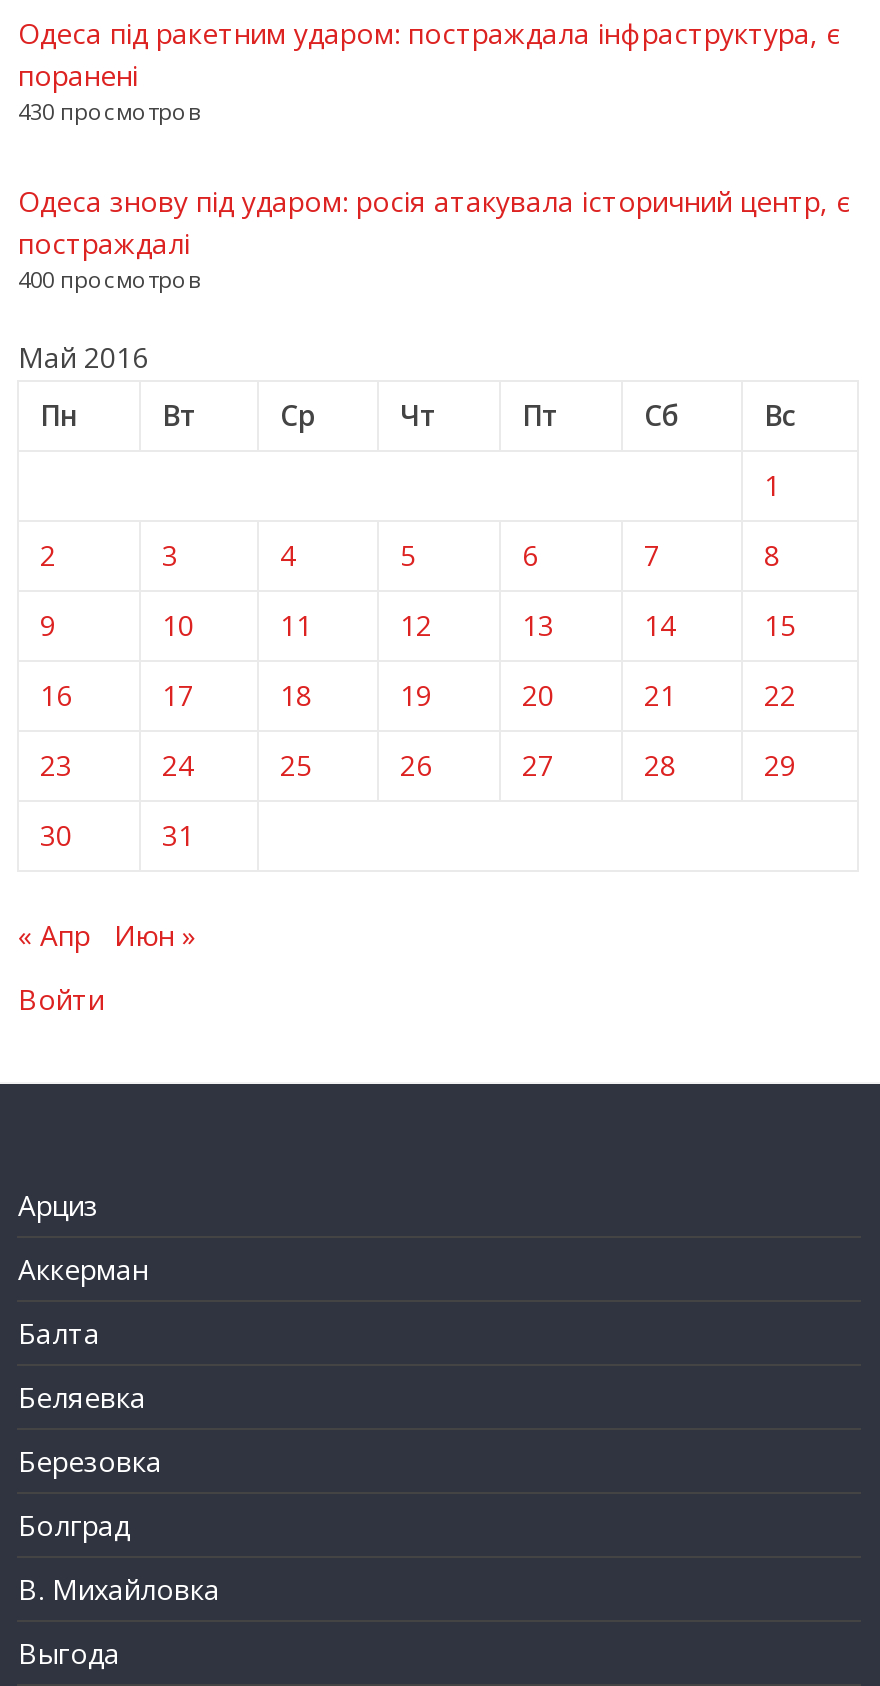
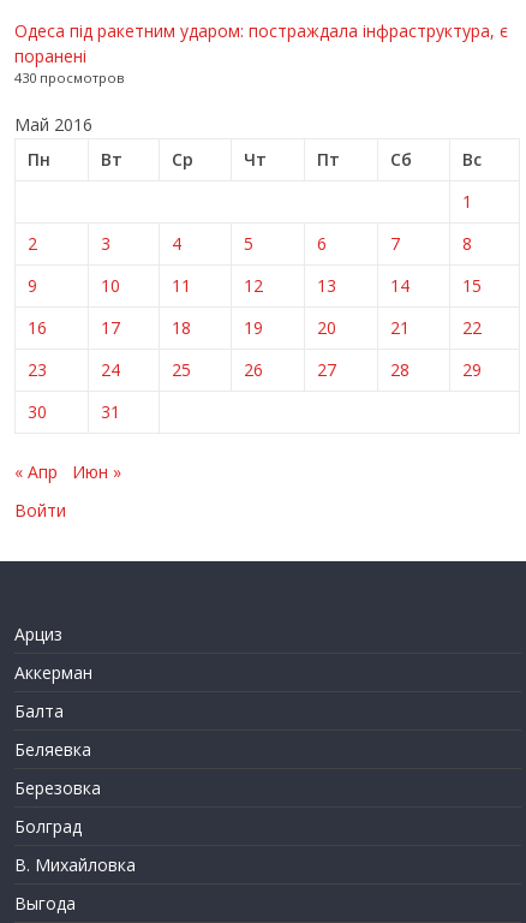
- Одеса знову під ударом: росія атакувала історичний центр, є
- постраждалі
- 400 просмотров
